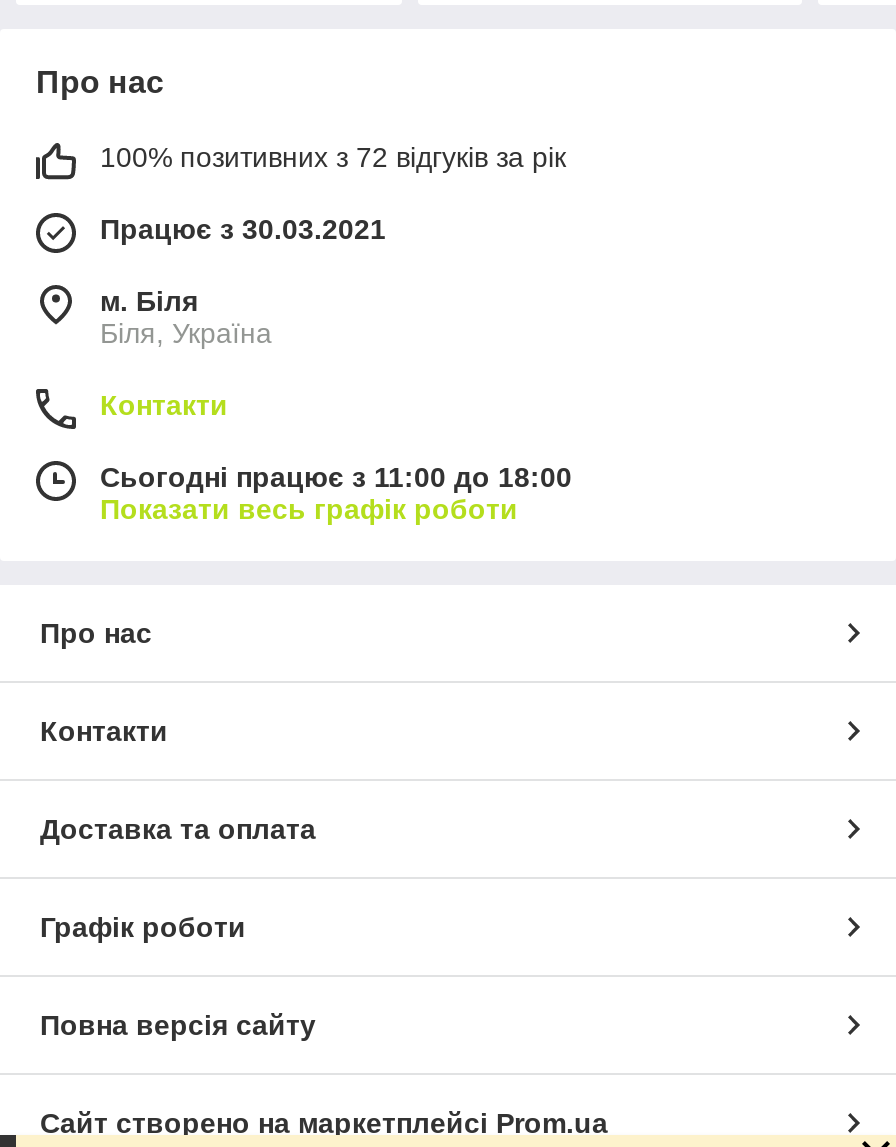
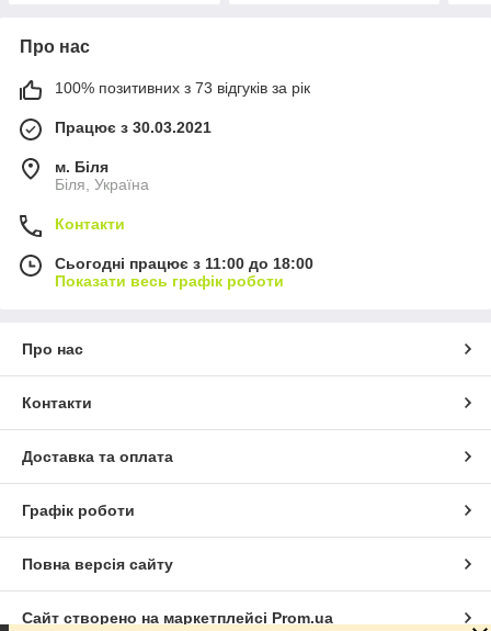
- 100% позитивних з 72 відгуків за рік
+ 100% позитивних з 73 відгуків за рік
